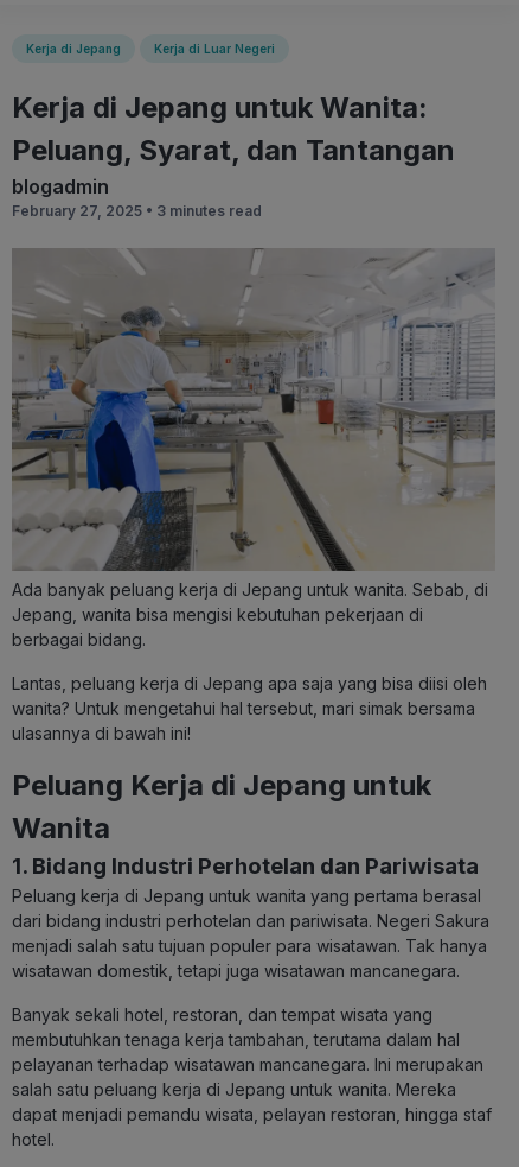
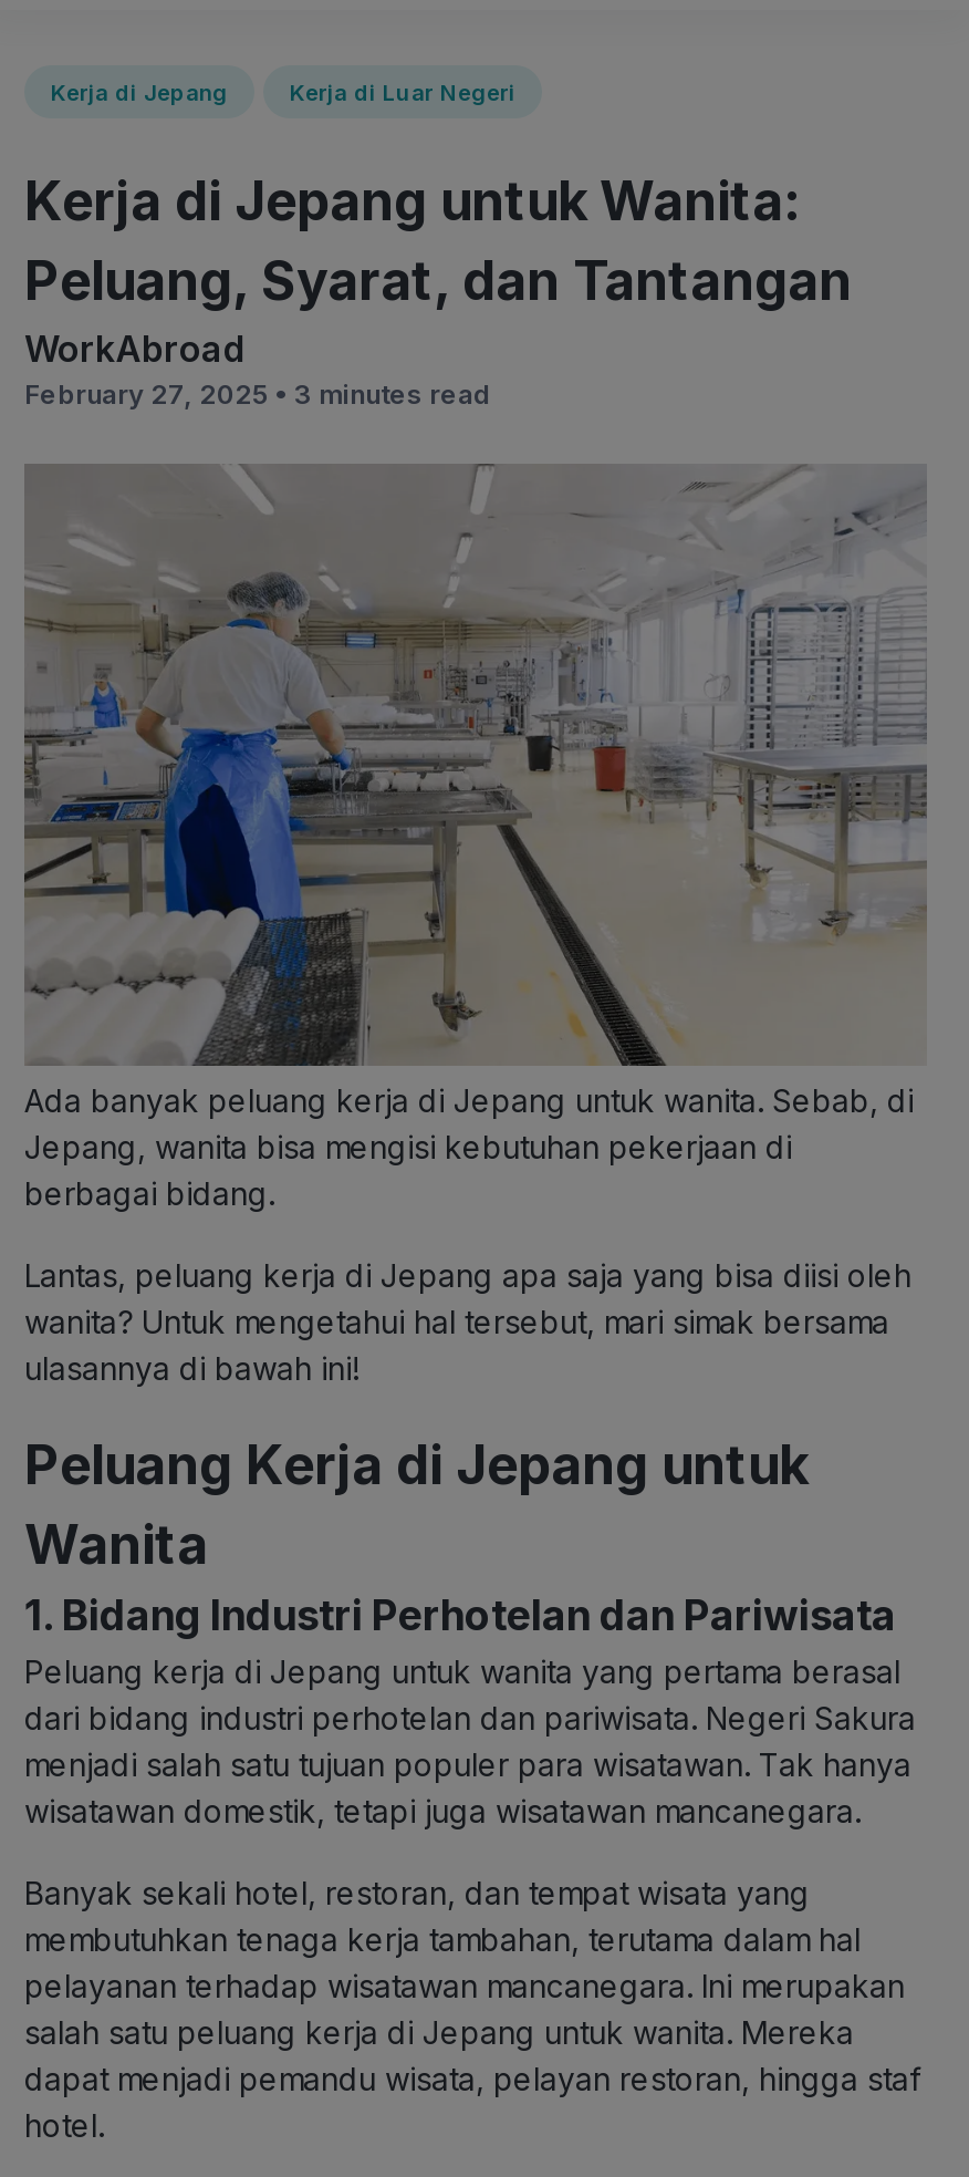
- blogadmin
+ WorkAbroad
